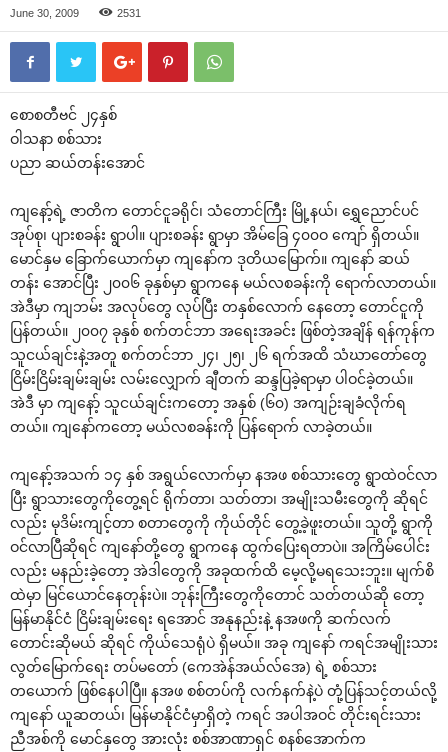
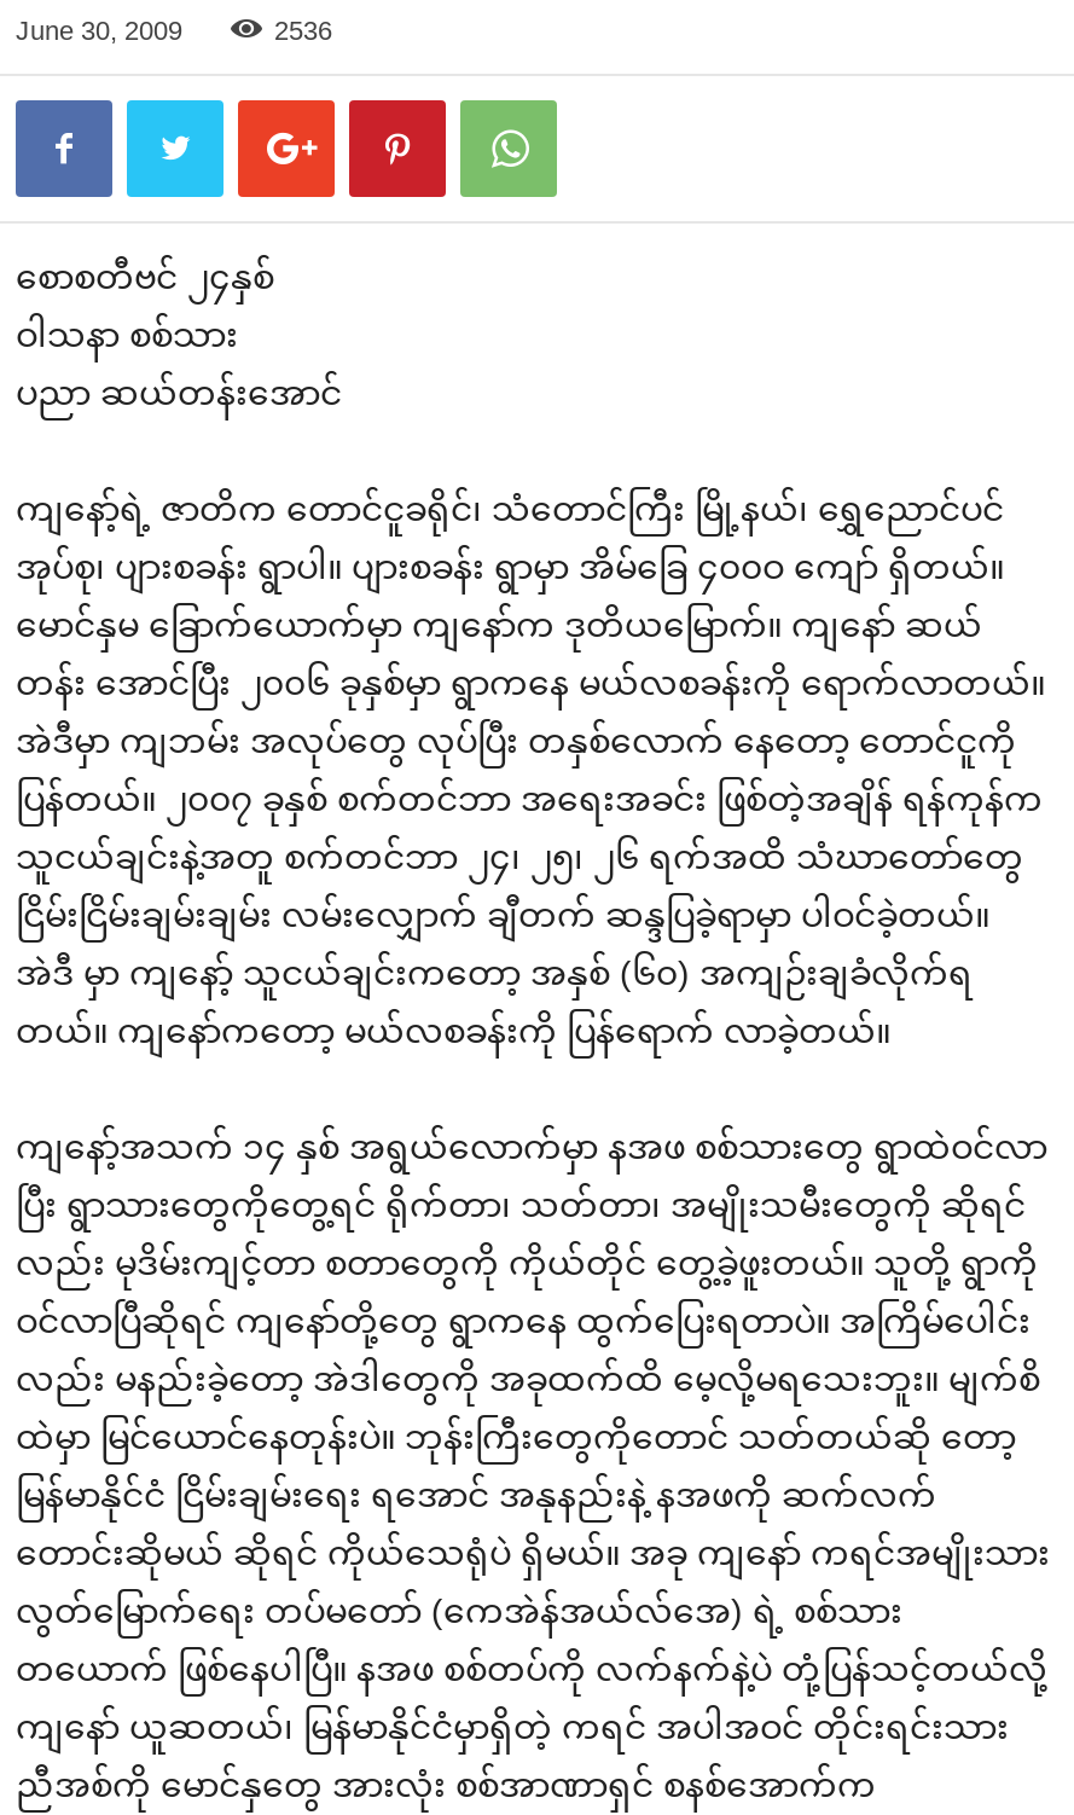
- 2531
+ 2536
